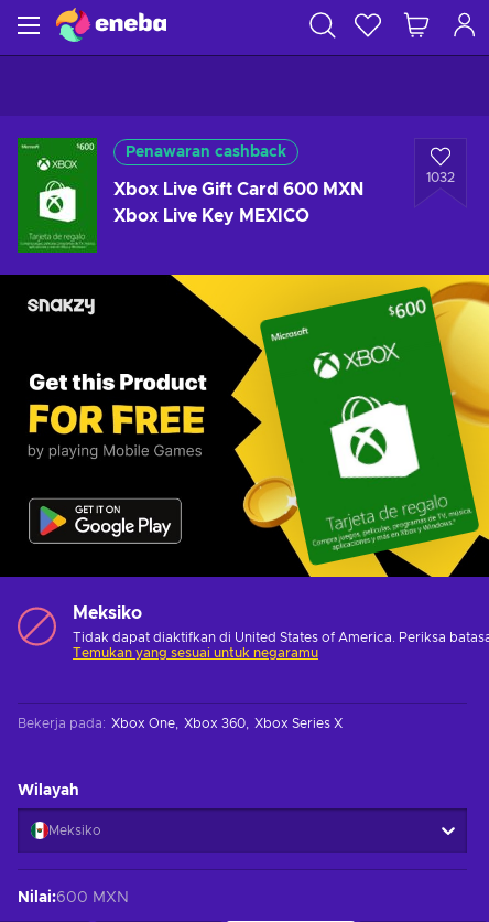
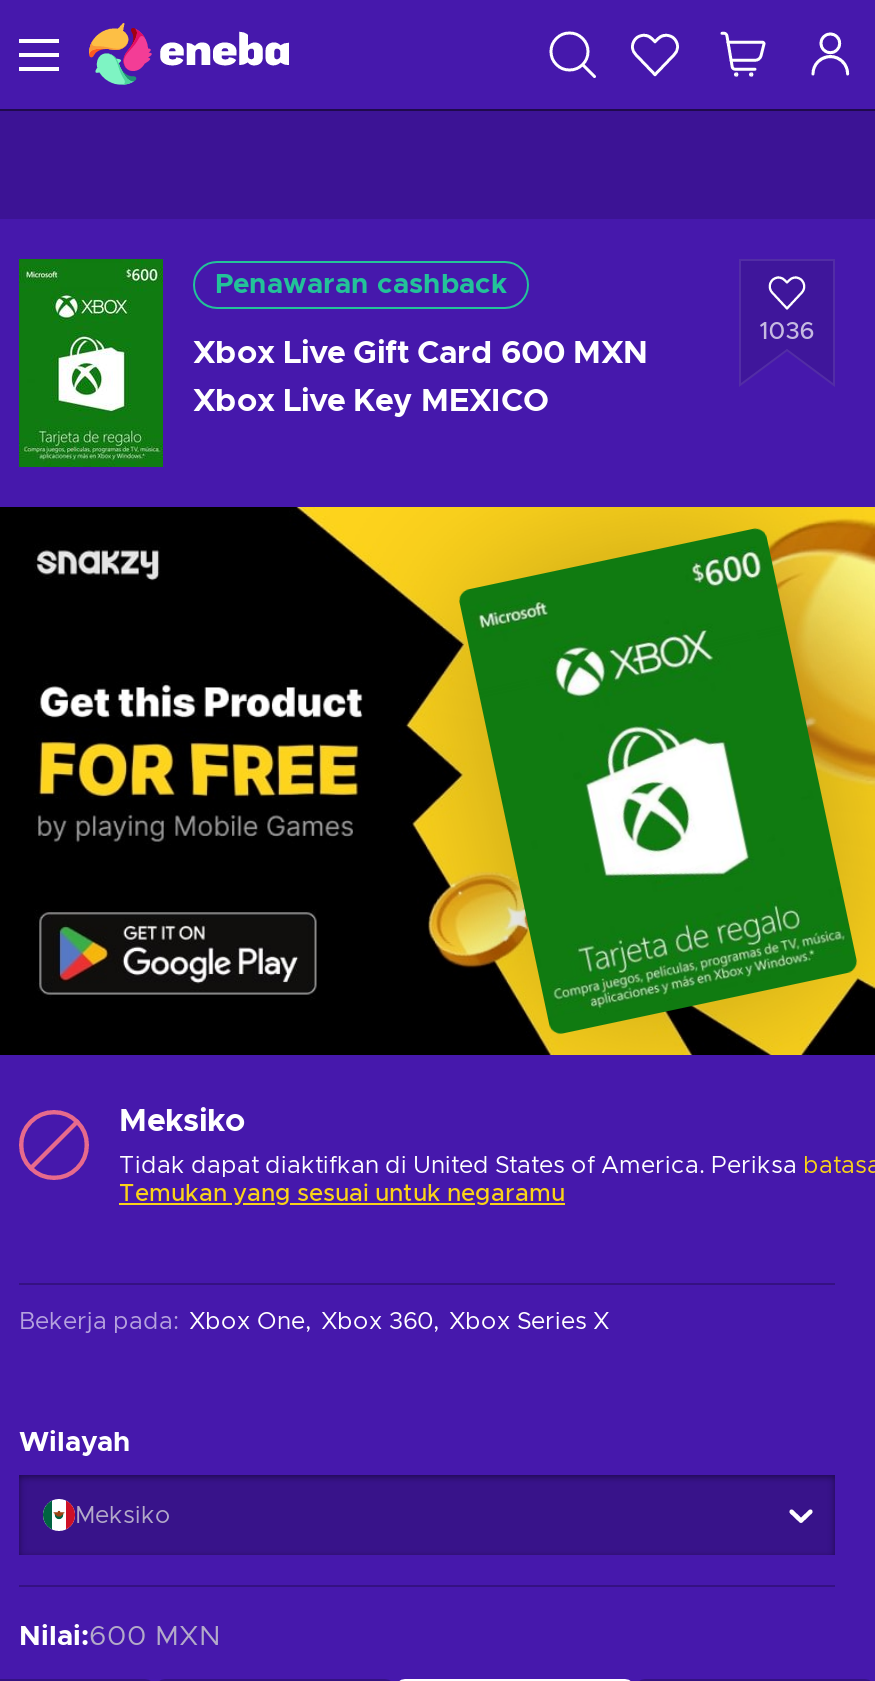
- 1032
+ 1036
